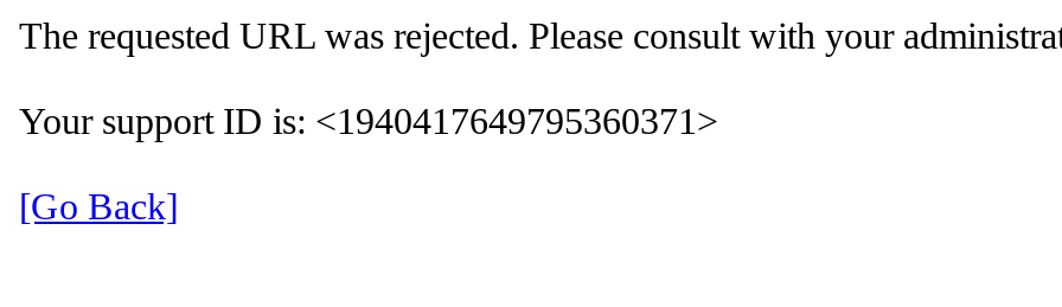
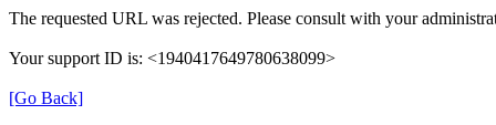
- Your support ID is: <1940417649795360371>
+ Your support ID is: <1940417649780638099>
